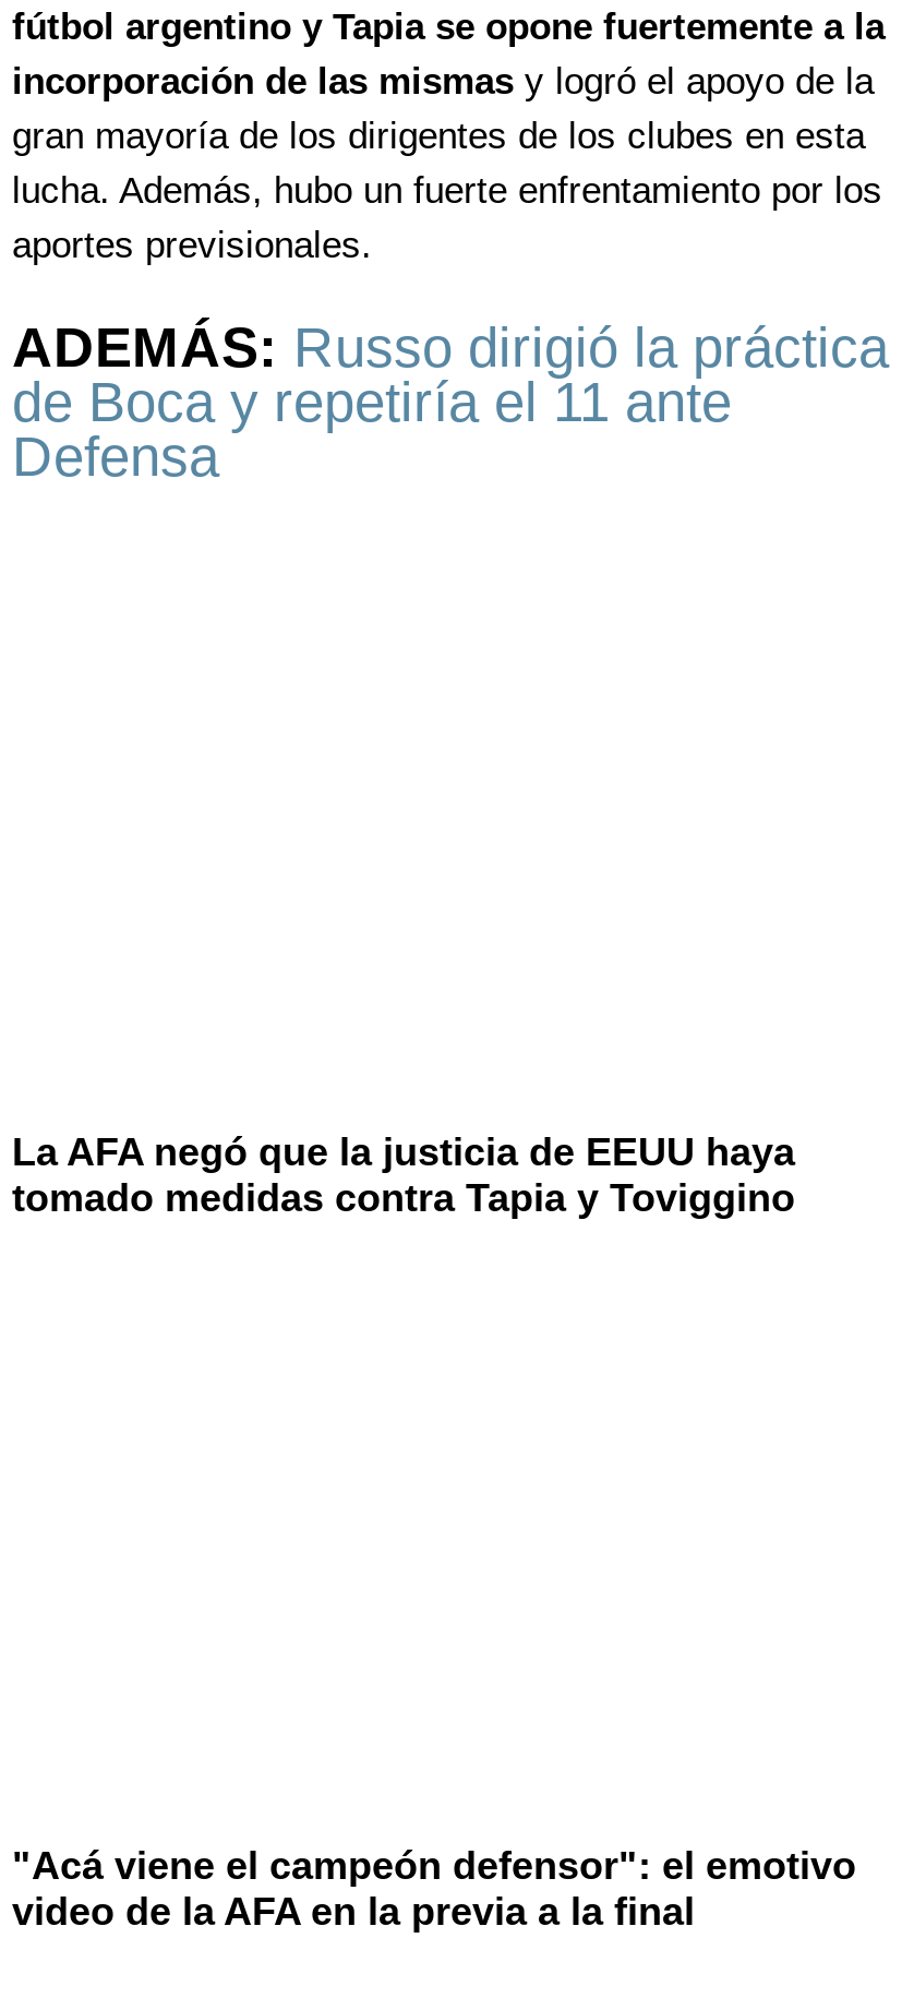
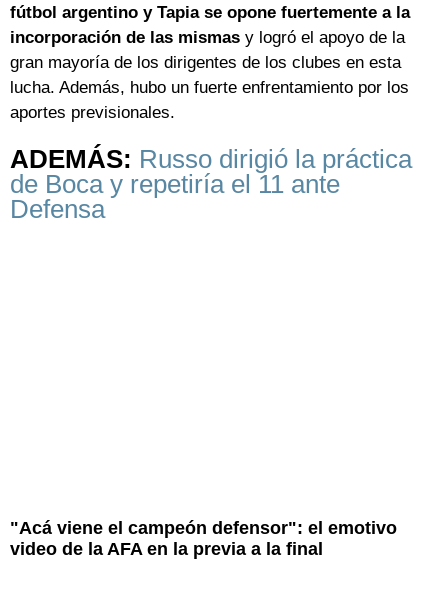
- La AFA negó que la justicia de EEUU haya
- tomado medidas contra Tapia y Toviggino
